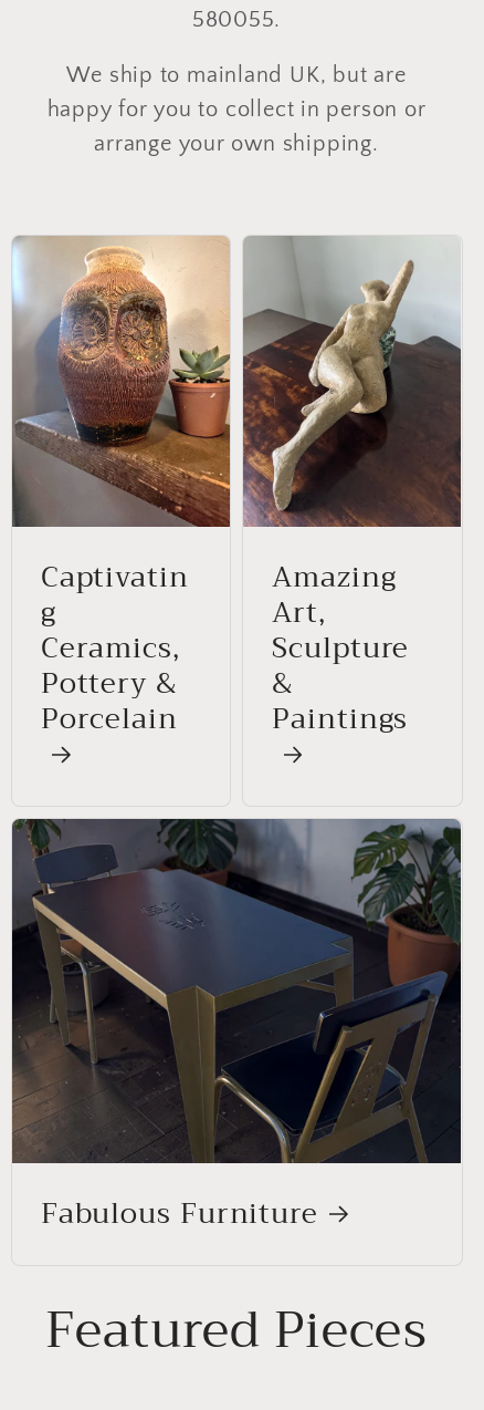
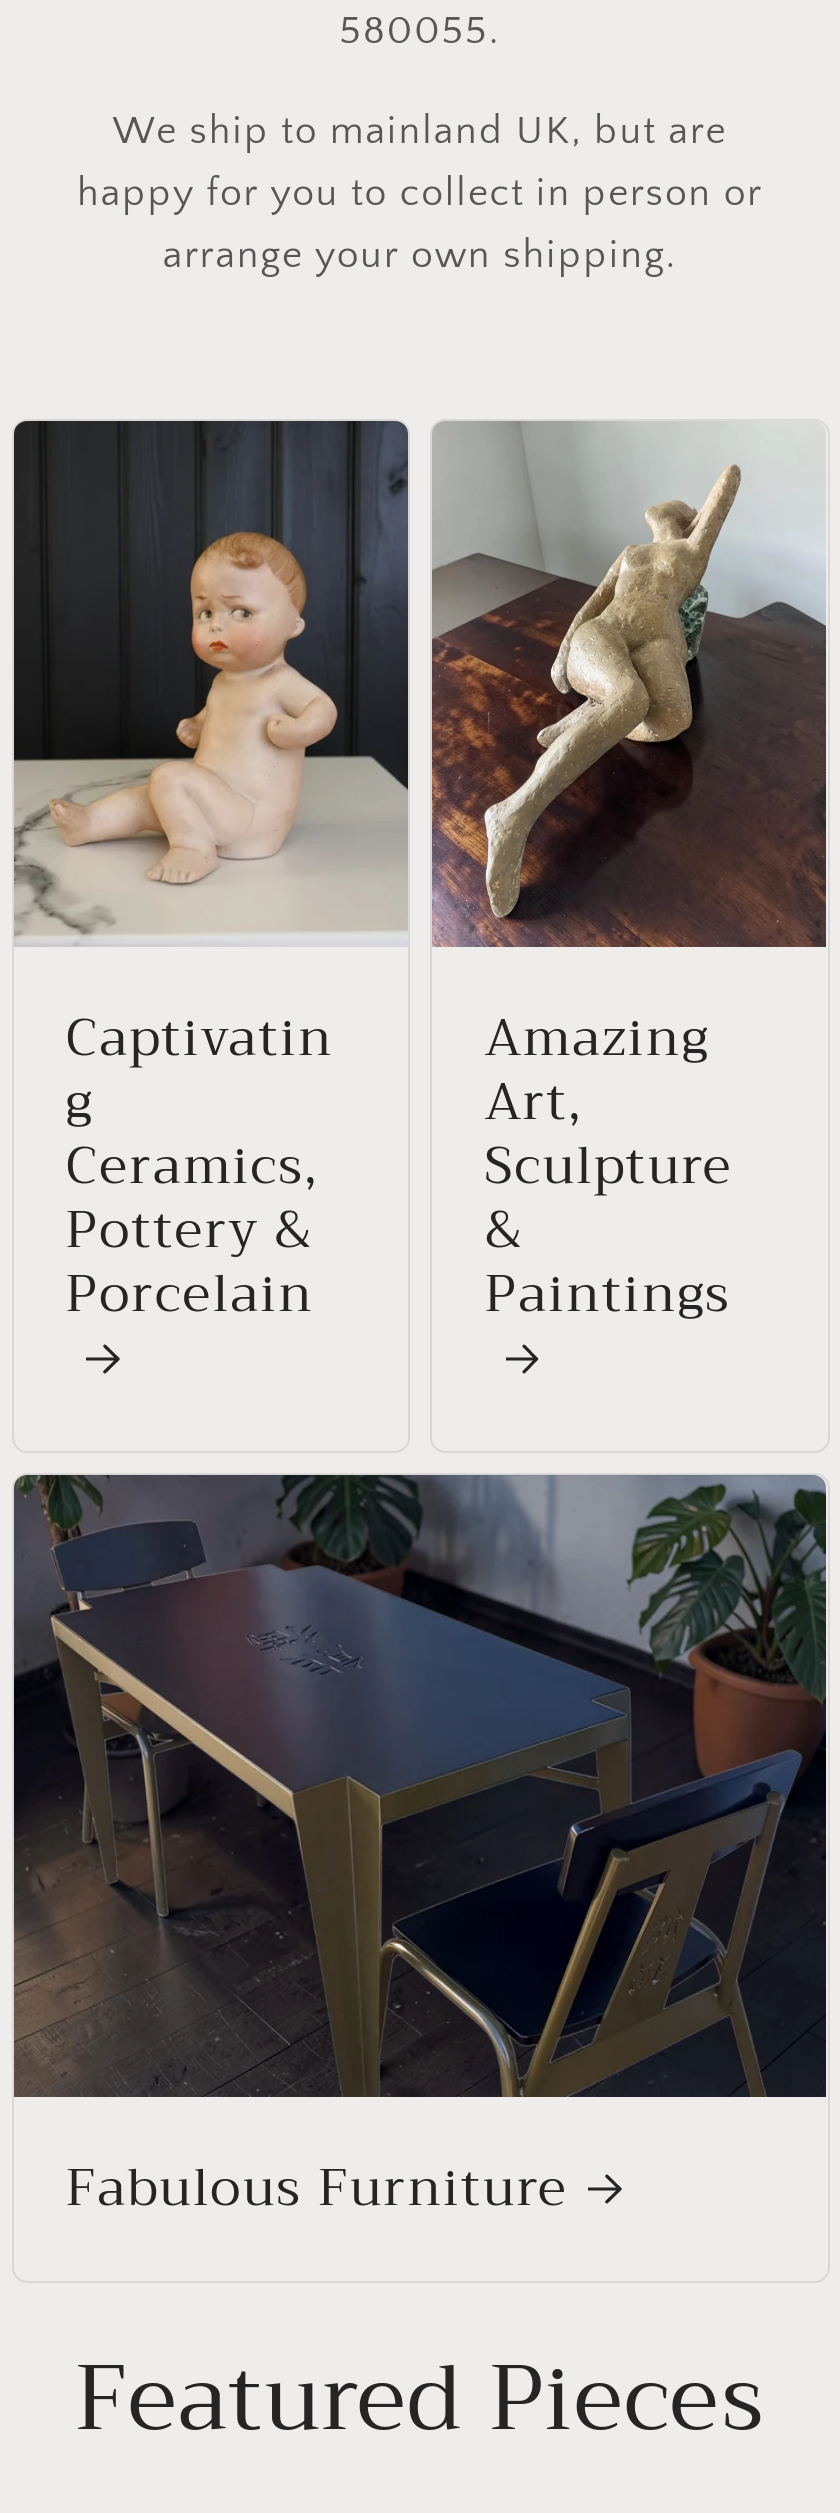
- [image]
+ [image]
